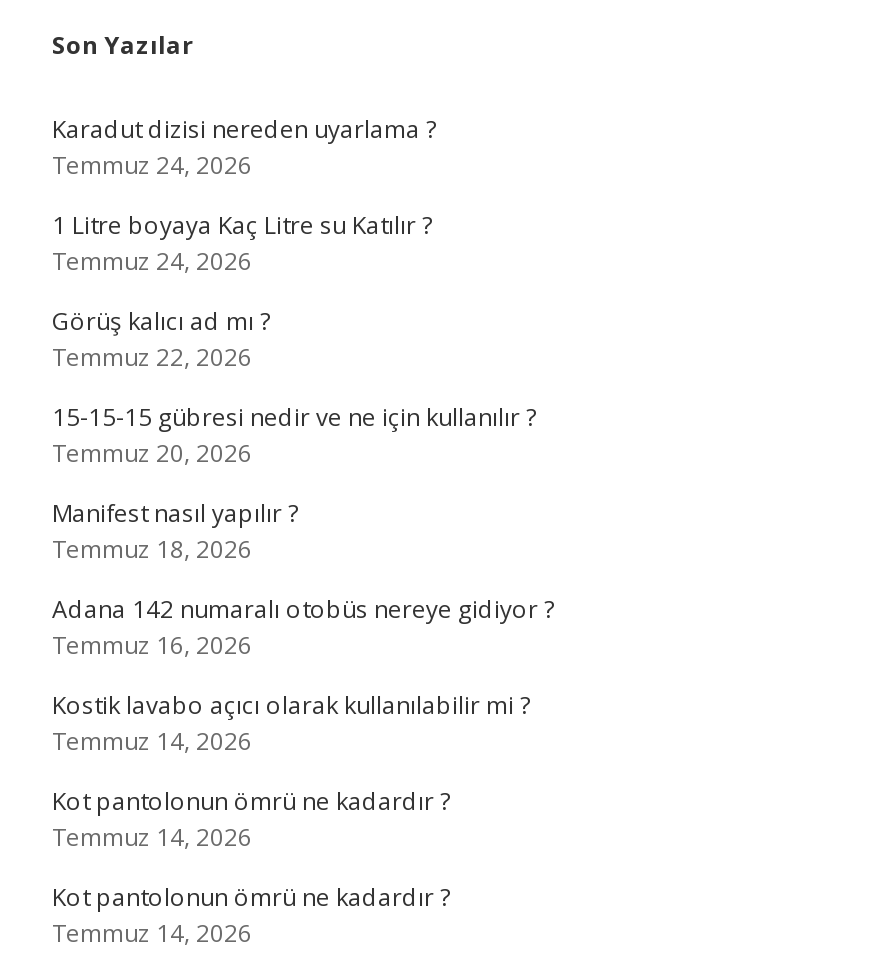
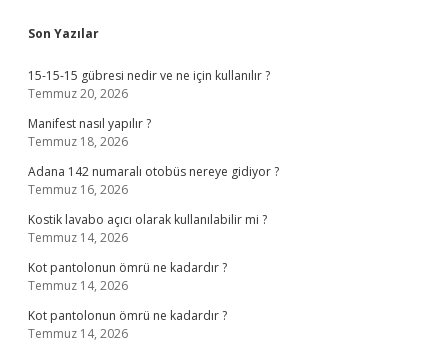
- Karadut dizisi nereden uyarlama ?
- Temmuz 24, 2026
- 1 Litre boyaya Kaç Litre su Katılır ?
- Temmuz 24, 2026
- Görüş kalıcı ad mı ?
- Temmuz 22, 2026
